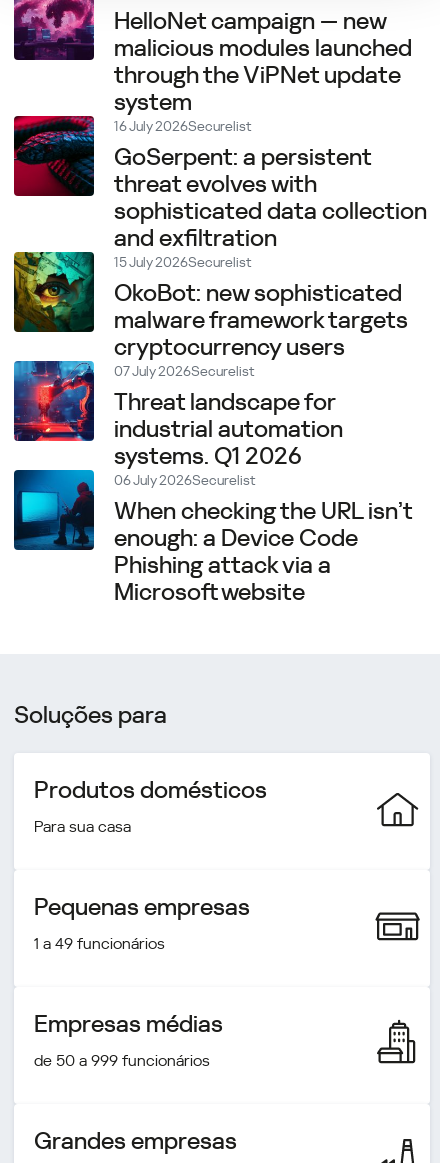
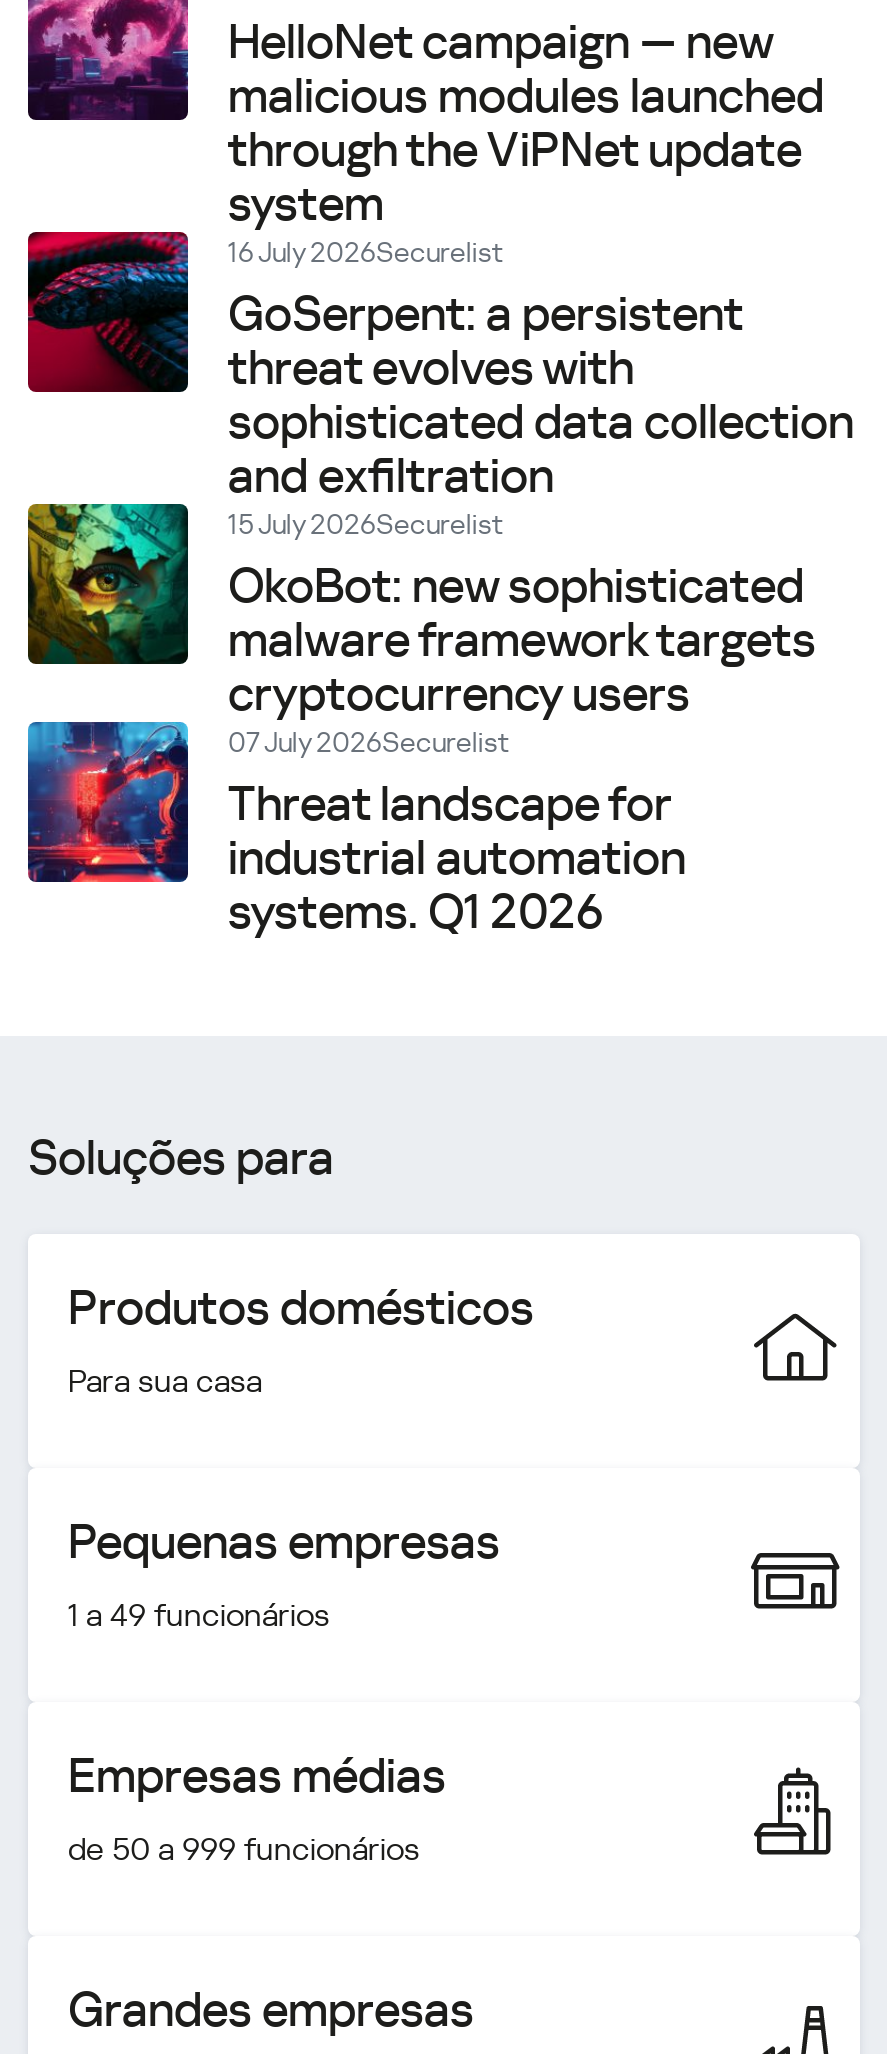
- [image]
- 06 July 2026Securelist
- When checking the URL isn’t
- enough: a Device Code
- Phishing attack via a
- Microsoft website
